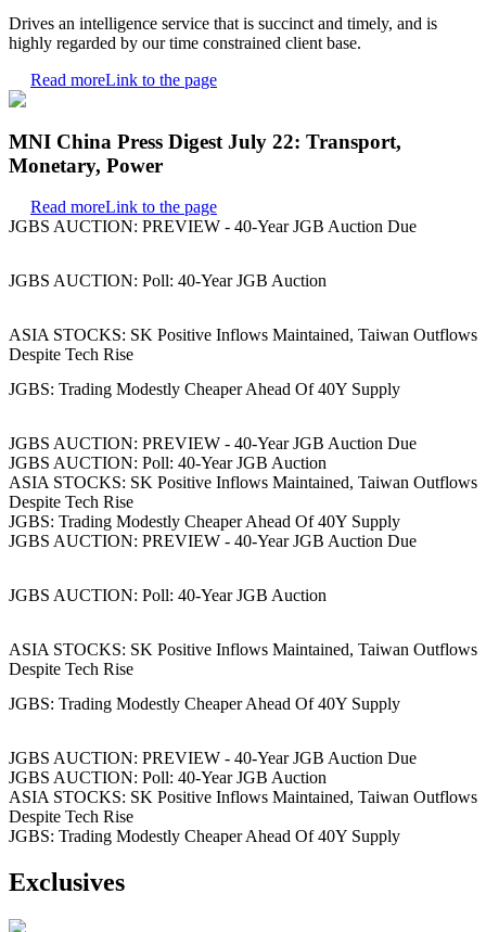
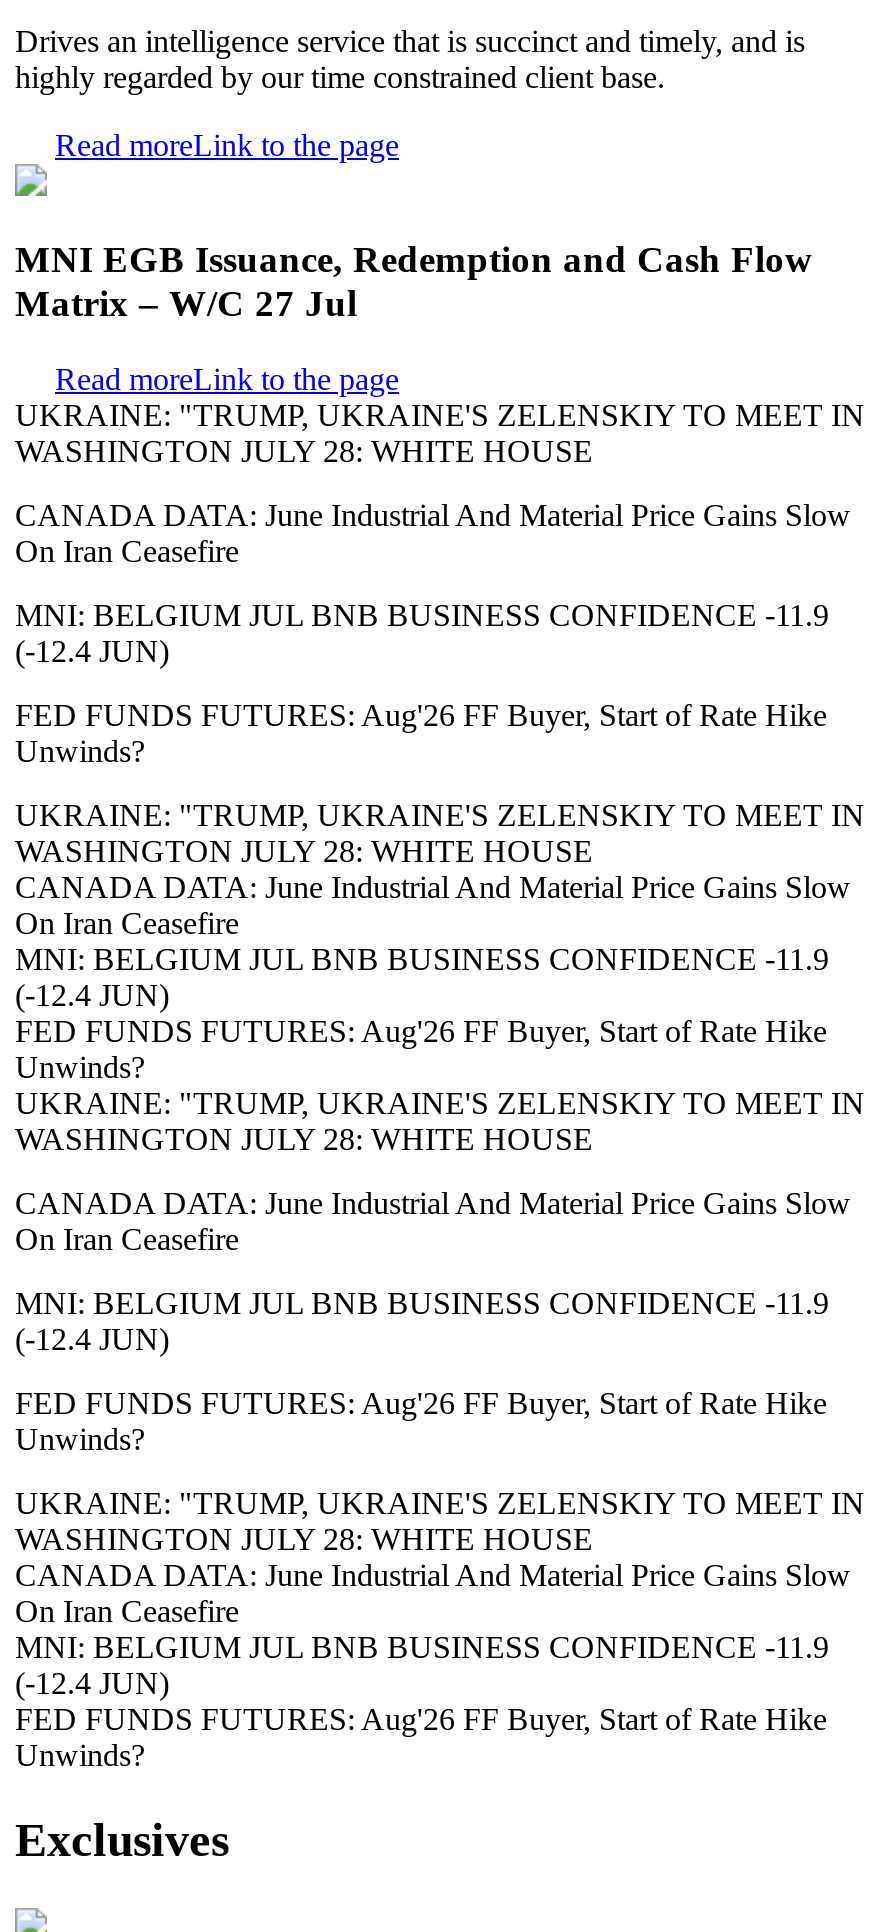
- MNI China Press Digest July 22: Transport,
- Monetary, Power
+ MNI EGB Issuance, Redemption and Cash Flow
+ Matrix – W/C 27 Jul

- JGBS AUCTION: PREVIEW - 40-Year JGB Auction Due
+ UKRAINE: "TRUMP, UKRAINE'S ZELENSKIY TO MEET IN
+ WASHINGTON JULY 28: WHITE HOUSE

- JGBS AUCTION: Poll: 40-Year JGB Auction
+ CANADA DATA: June Industrial And Material Price Gains Slow
+ On Iran Ceasefire

- ASIA STOCKS: SK Positive Inflows Maintained, Taiwan Outflows
- Despite Tech Rise
+ MNI: BELGIUM JUL BNB BUSINESS CONFIDENCE -11.9
+ (-12.4 JUN)

- JGBS: Trading Modestly Cheaper Ahead Of 40Y Supply
+ FED FUNDS FUTURES: Aug'26 FF Buyer, Start of Rate Hike
+ Unwinds?

- JGBS AUCTION: PREVIEW - 40-Year JGB Auction Due
- JGBS AUCTION: Poll: 40-Year JGB Auction
- ASIA STOCKS: SK Positive Inflows Maintained, Taiwan Outflows
- Despite Tech Rise
- JGBS: Trading Modestly Cheaper Ahead Of 40Y Supply
- JGBS AUCTION: PREVIEW - 40-Year JGB Auction Due
+ UKRAINE: "TRUMP, UKRAINE'S ZELENSKIY TO MEET IN
+ WASHINGTON JULY 28: WHITE HOUSE
+ CANADA DATA: June Industrial And Material Price Gains Slow
+ On Iran Ceasefire
+ MNI: BELGIUM JUL BNB BUSINESS CONFIDENCE -11.9
+ (-12.4 JUN)
+ FED FUNDS FUTURES: Aug'26 FF Buyer, Start of Rate Hike
+ Unwinds?
+ UKRAINE: "TRUMP, UKRAINE'S ZELENSKIY TO MEET IN
+ WASHINGTON JULY 28: WHITE HOUSE

- JGBS AUCTION: Poll: 40-Year JGB Auction
+ CANADA DATA: June Industrial And Material Price Gains Slow
+ On Iran Ceasefire

- ASIA STOCKS: SK Positive Inflows Maintained, Taiwan Outflows
- Despite Tech Rise
+ MNI: BELGIUM JUL BNB BUSINESS CONFIDENCE -11.9
+ (-12.4 JUN)

- JGBS: Trading Modestly Cheaper Ahead Of 40Y Supply
+ FED FUNDS FUTURES: Aug'26 FF Buyer, Start of Rate Hike
+ Unwinds?

- JGBS AUCTION: PREVIEW - 40-Year JGB Auction Due
- JGBS AUCTION: Poll: 40-Year JGB Auction
- ASIA STOCKS: SK Positive Inflows Maintained, Taiwan Outflows
- Despite Tech Rise
- JGBS: Trading Modestly Cheaper Ahead Of 40Y Supply
+ UKRAINE: "TRUMP, UKRAINE'S ZELENSKIY TO MEET IN
+ WASHINGTON JULY 28: WHITE HOUSE
+ CANADA DATA: June Industrial And Material Price Gains Slow
+ On Iran Ceasefire
+ MNI: BELGIUM JUL BNB BUSINESS CONFIDENCE -11.9
+ (-12.4 JUN)
+ FED FUNDS FUTURES: Aug'26 FF Buyer, Start of Rate Hike
+ Unwinds?
